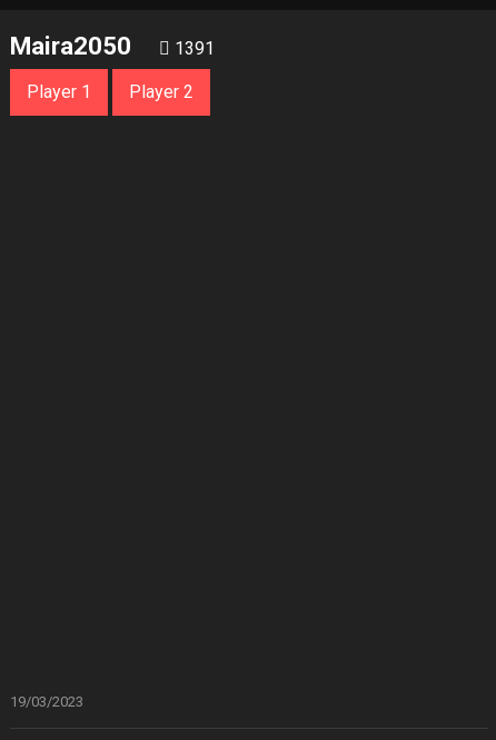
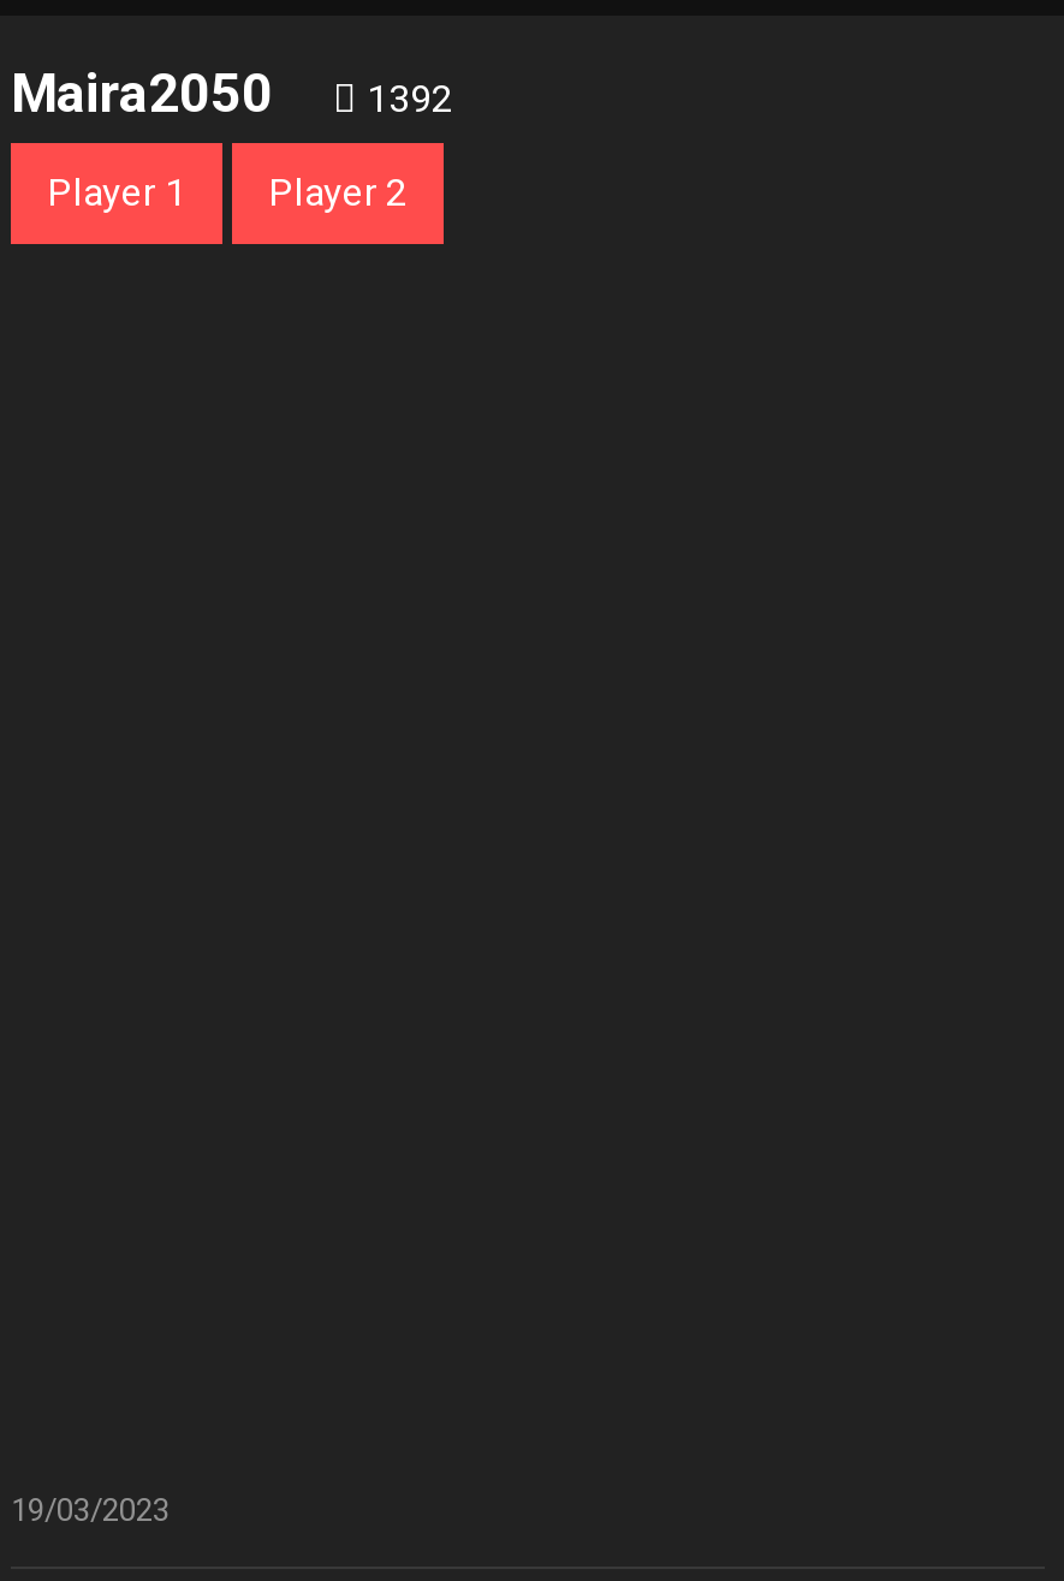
- Maira2050 1391
+ Maira2050 1392
